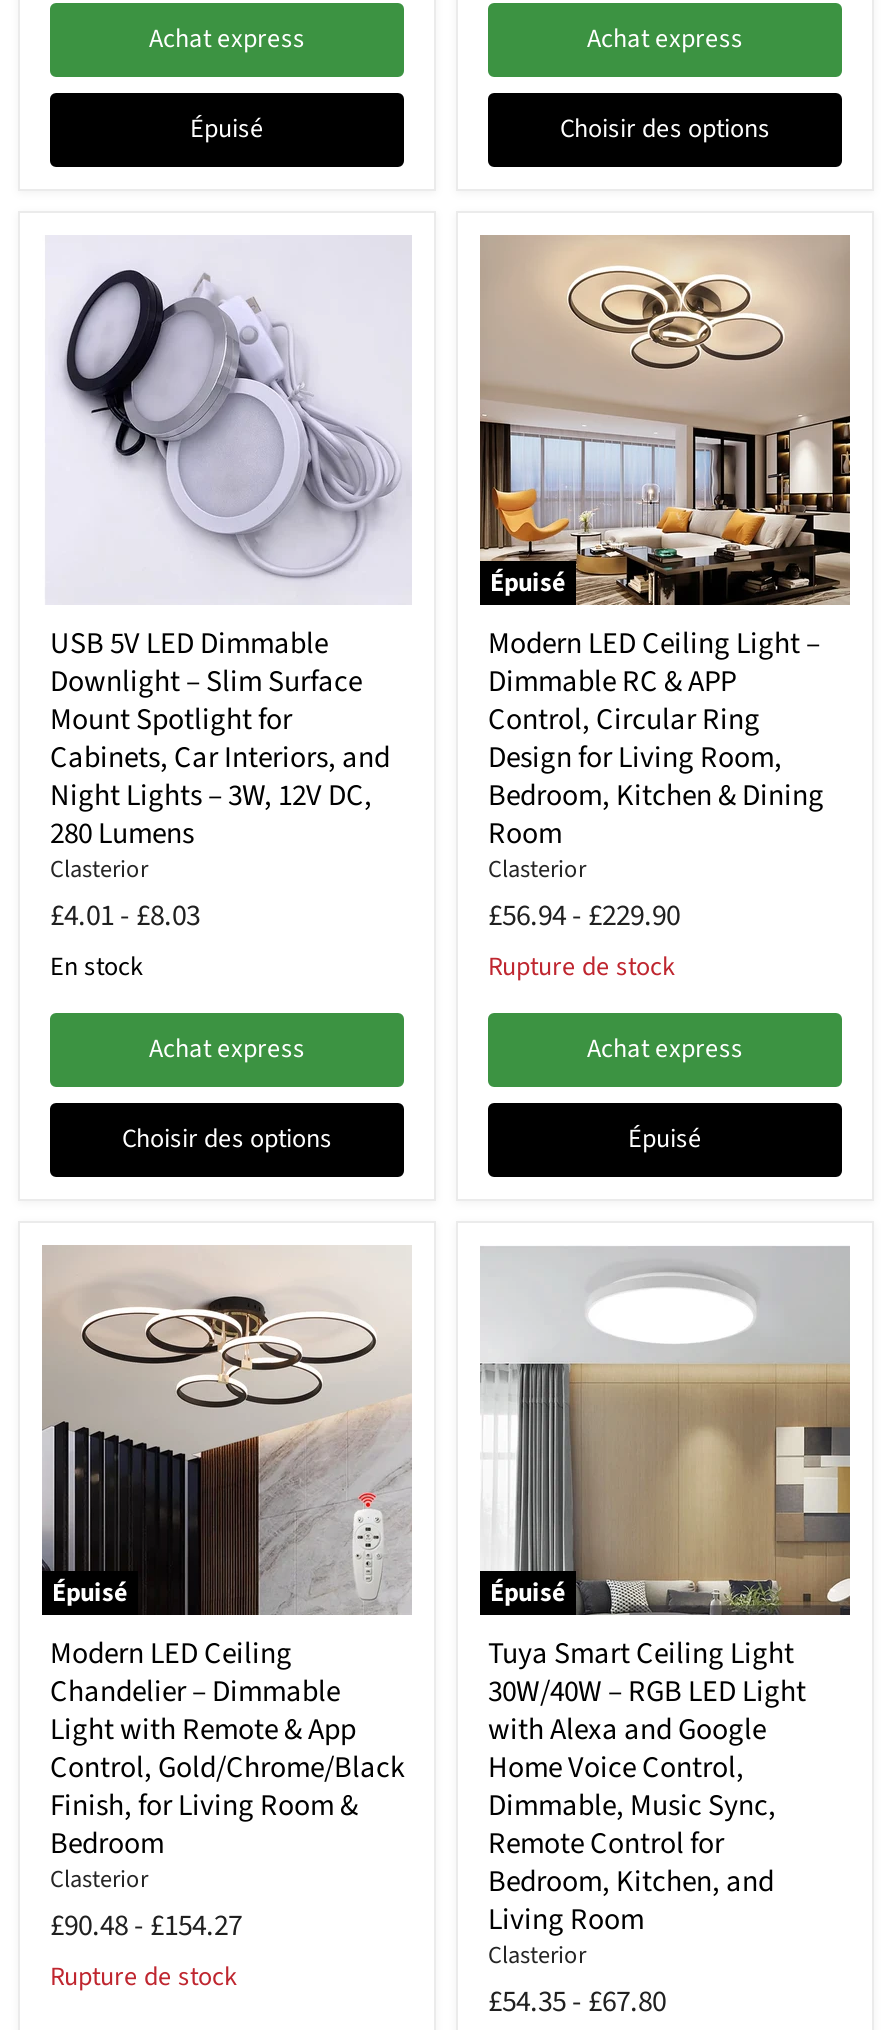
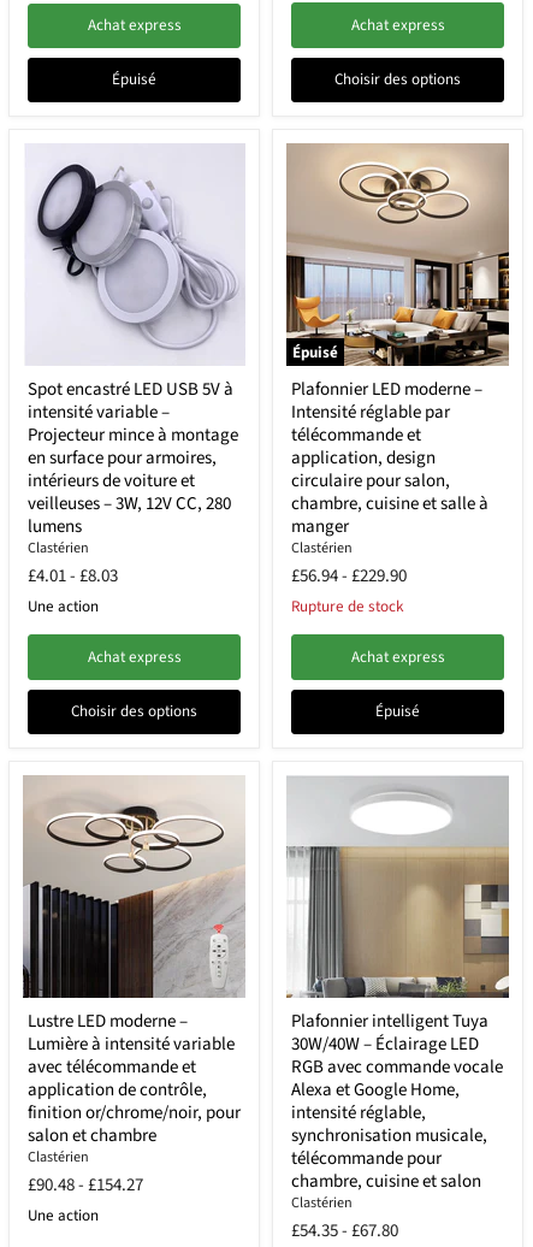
- USB 5V LED Dimmable
- Downlight – Slim Surface
- Mount Spotlight for
- Cabinets, Car Interiors, and
- Night Lights – 3W, 12V DC,
- 280 Lumens
- Clasterior
+ Spot encastré LED USB 5V à
+ intensité variable –
+ Projecteur mince à montage
+ en surface pour armoires,
+ intérieurs de voiture et
+ veilleuses – 3W, 12V CC, 280
+ lumens
+ Clastérien

- Modern LED Ceiling Light –
- Dimmable RC & APP
- Control, Circular Ring
- Design for Living Room,
- Bedroom, Kitchen & Dining
- Room
- Clasterior
+ Plafonnier LED moderne –
+ Intensité réglable par
+ télécommande et
+ application, design
+ circulaire pour salon,
+ chambre, cuisine et salle à
+ manger
+ Clastérien

- En stock
+ Une action

- Épuisé
- Modern LED Ceiling
- Chandelier – Dimmable
- Light with Remote & App
- Control, Gold/Chrome/Black
- Finish, for Living Room &
- Bedroom
- Clasterior
+ Lustre LED moderne –
+ Lumière à intensité variable
+ avec télécommande et
+ application de contrôle,
+ finition or/chrome/noir, pour
+ salon et chambre
+ Clastérien

- Épuisé
- Tuya Smart Ceiling Light
- 30W/40W – RGB LED Light
- with Alexa and Google
- Home Voice Control,
- Dimmable, Music Sync,
- Remote Control for
- Bedroom, Kitchen, and
- Living Room
- Clasterior
+ Plafonnier intelligent Tuya
+ 30W/40W – Éclairage LED
+ RGB avec commande vocale
+ Alexa et Google Home,
+ intensité réglable,
+ synchronisation musicale,
+ télécommande pour
+ chambre, cuisine et salon
+ Clastérien

- Rupture de stock
+ Une action
